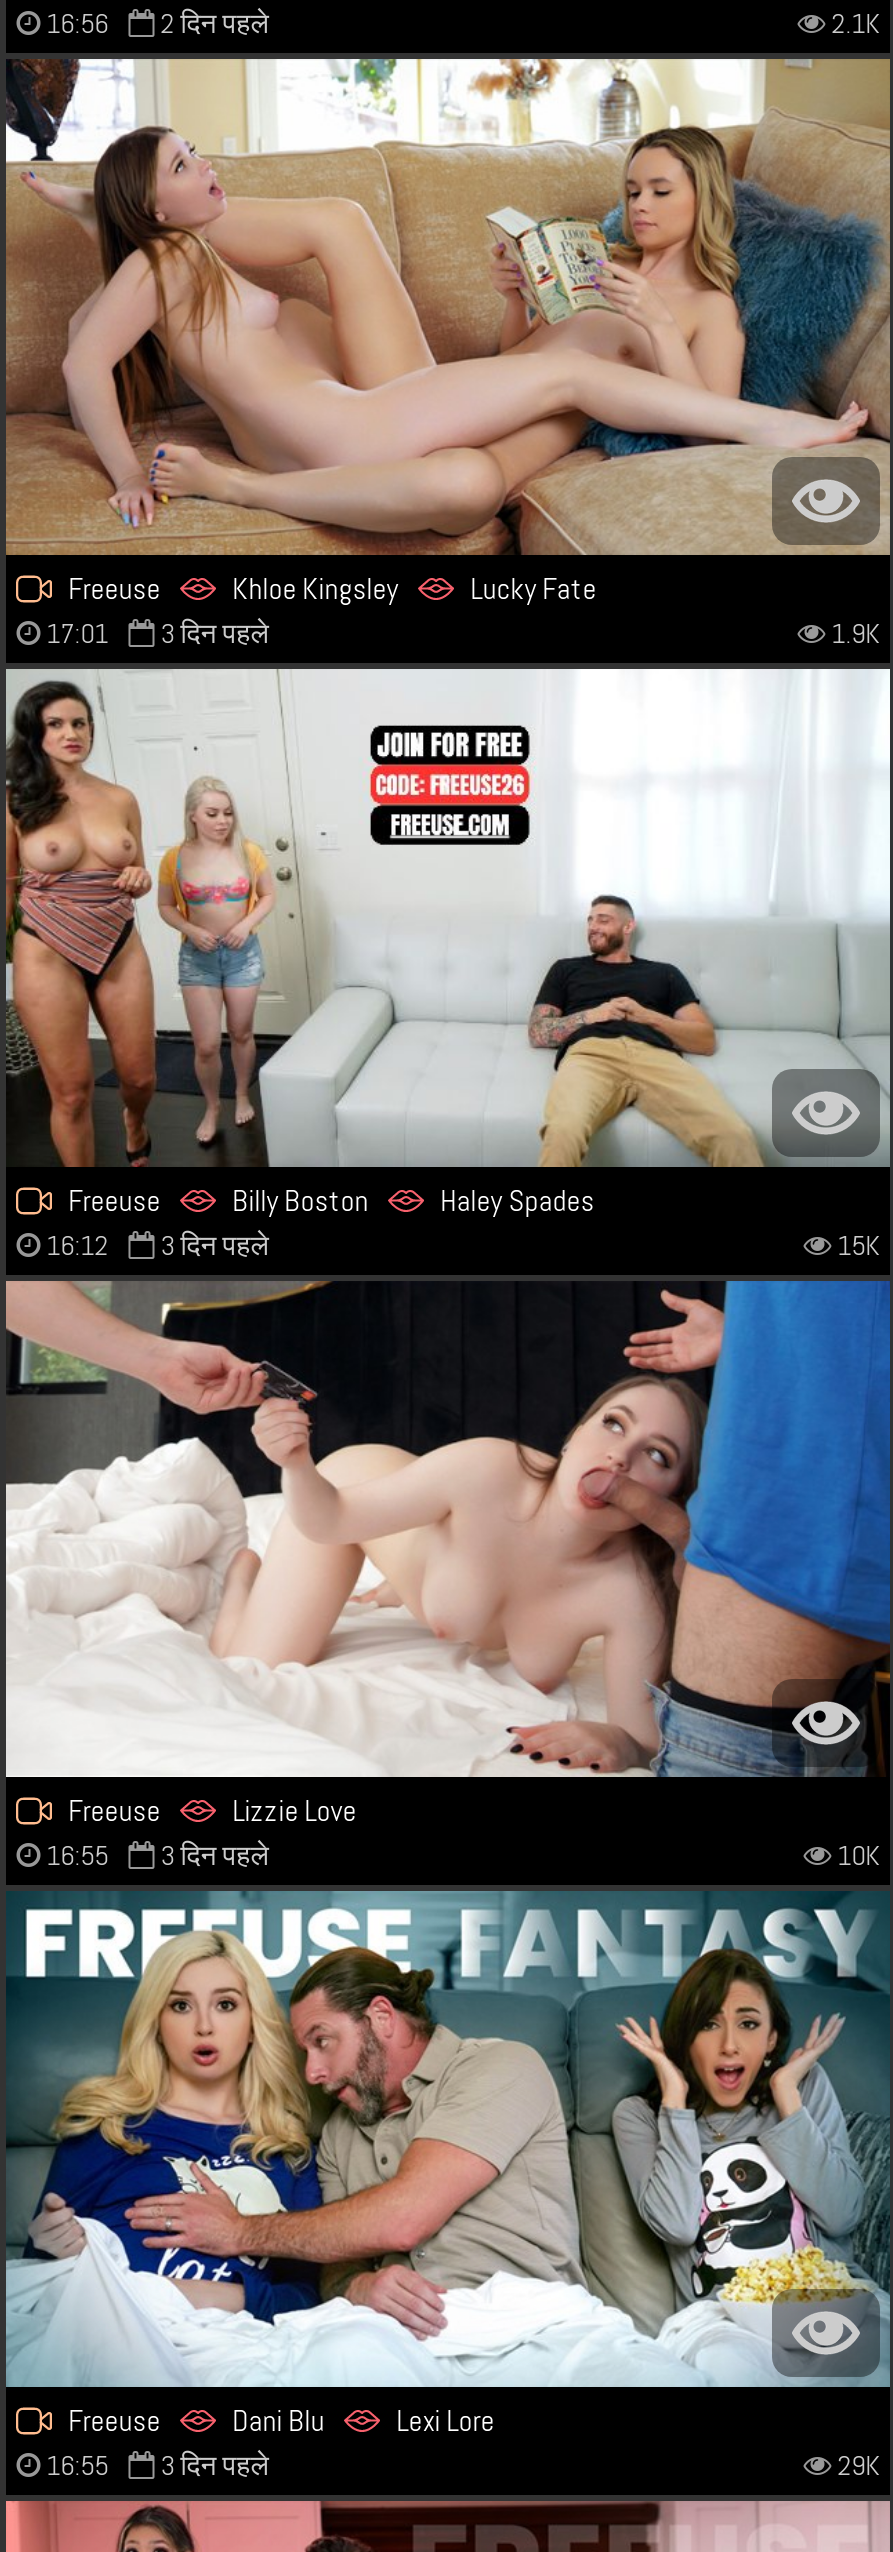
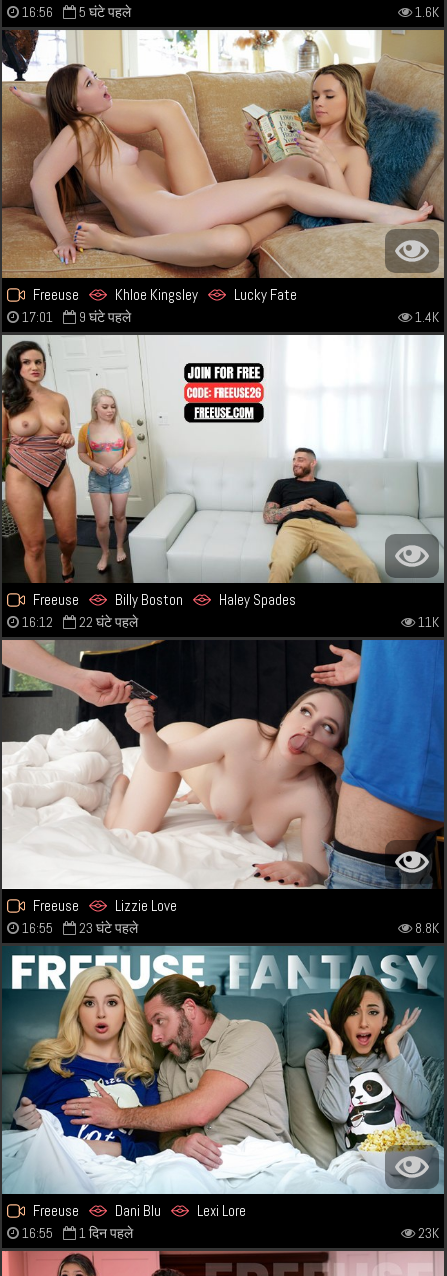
- 2 दिन पहले
- 2.1K
+ 5 घंटे पहले
+ 1.6K

- 3 दिन पहले
- 1.9K
+ 9 घंटे पहले
+ 1.4K

- 3 दिन पहले
- 15K
+ 22 घंटे पहले
+ 11K

- 3 दिन पहले
- 10K
+ 23 घंटे पहले
+ 8.8K

- 3 दिन पहले
- 29K
+ 1 दिन पहले
+ 23K
